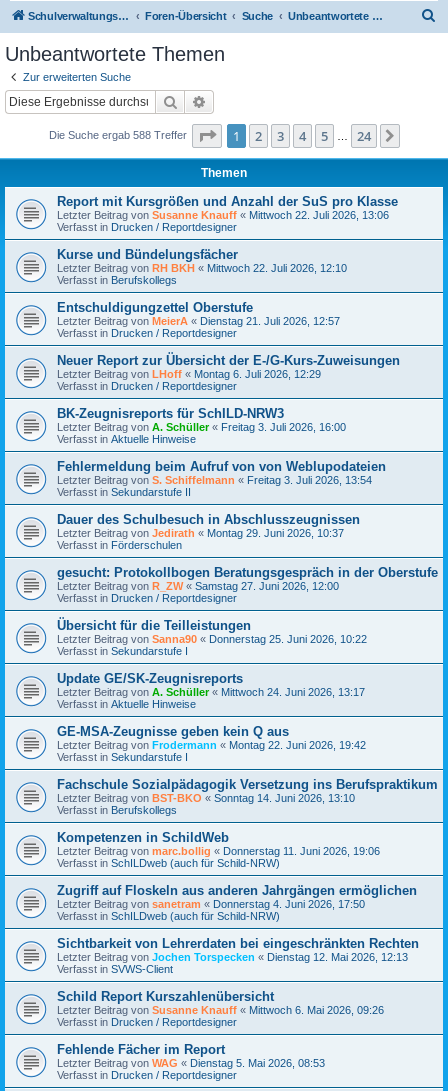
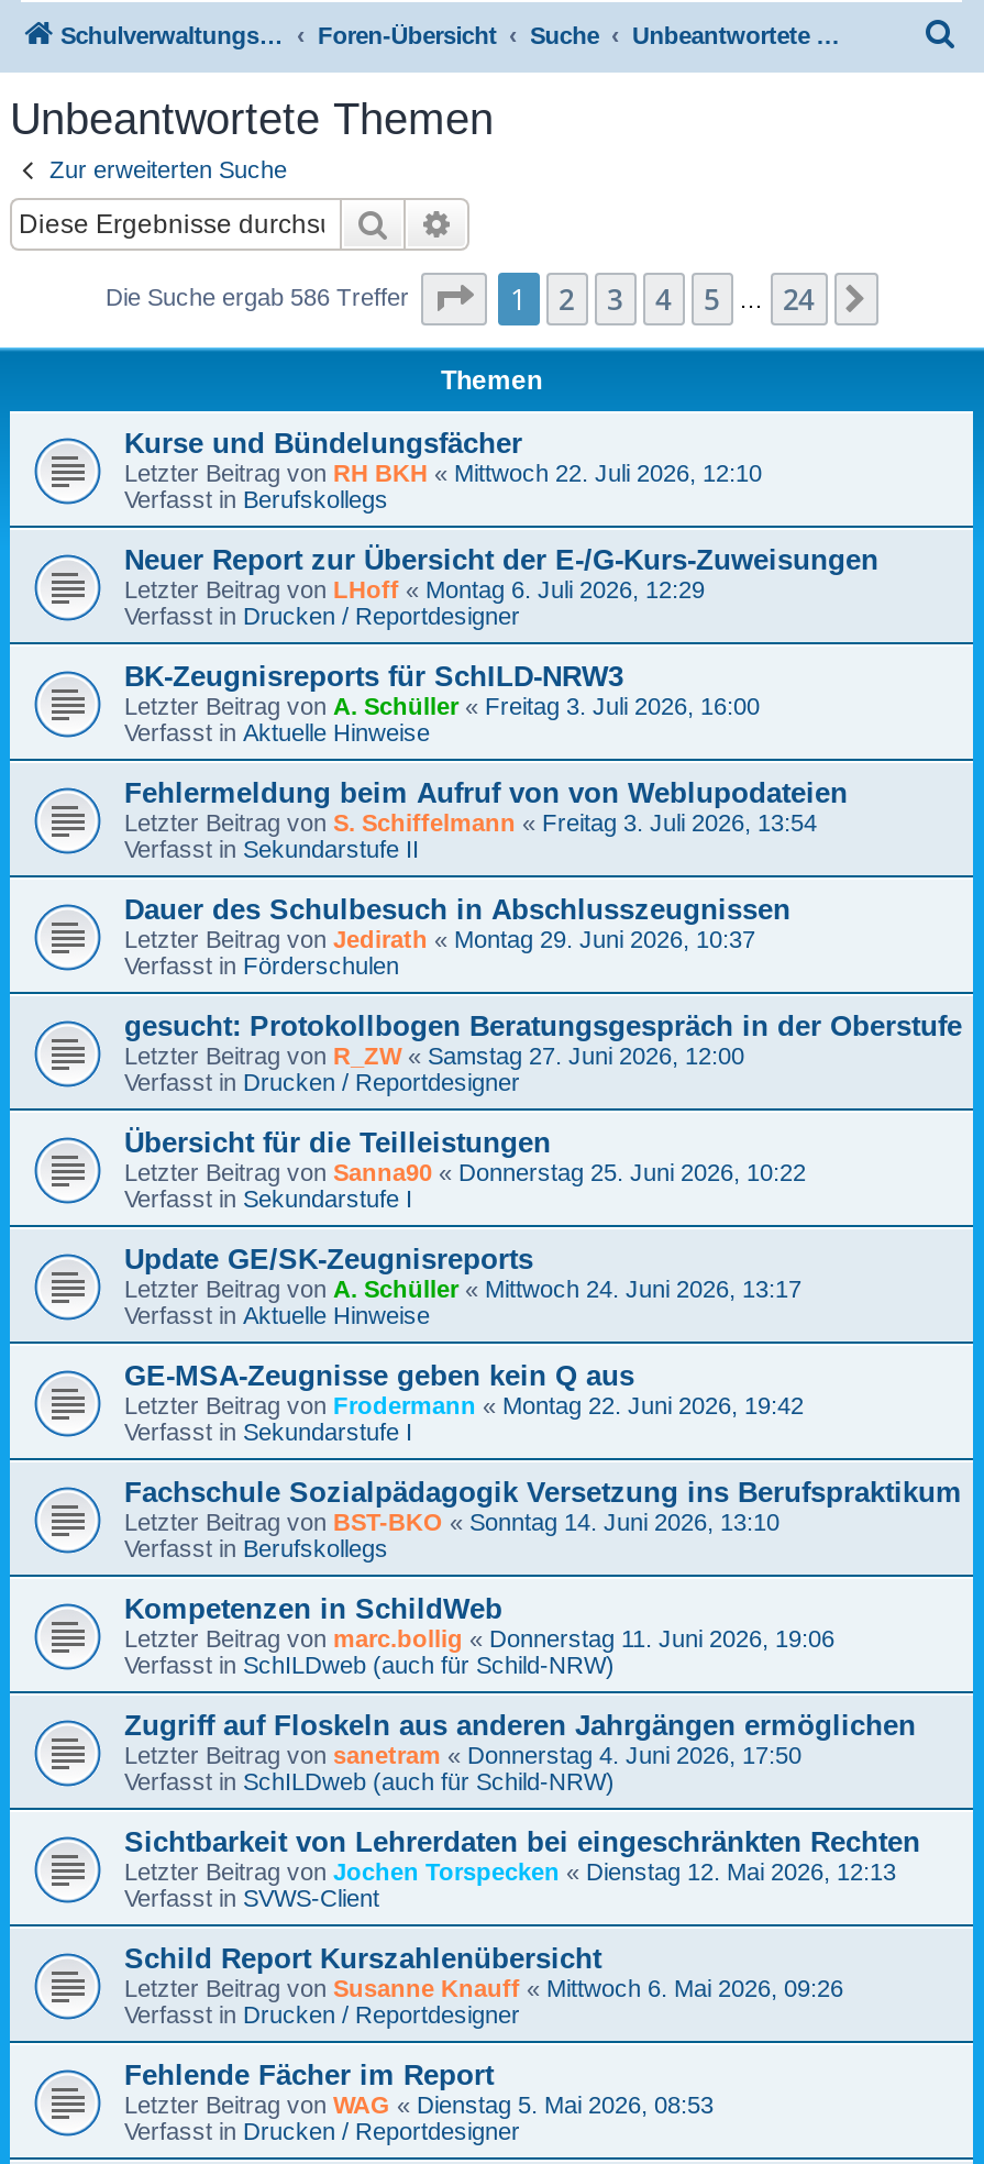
- Die Suche ergab 588 Treffer
+ Die Suche ergab 586 Treffer

- Report mit Kursgrößen und Anzahl der SuS pro Klasse
- Letzter Beitrag von Susanne Knauff «Mittwoch 22. Juli 2026, 13:06
- Verfasst in Drucken / Reportdesigner

- Entschuldigungzettel Oberstufe
- Letzter Beitrag vonMeierA «Dienstag 21. Juli 2026, 12:57
- Verfasst in Drucken / Reportdesigner
